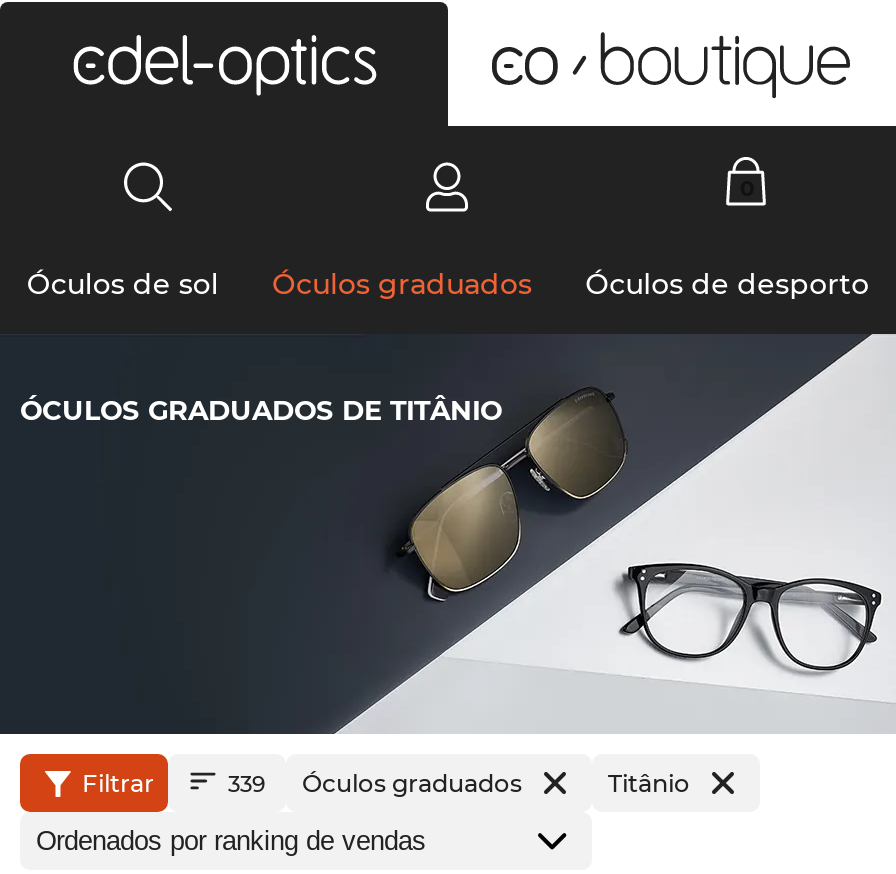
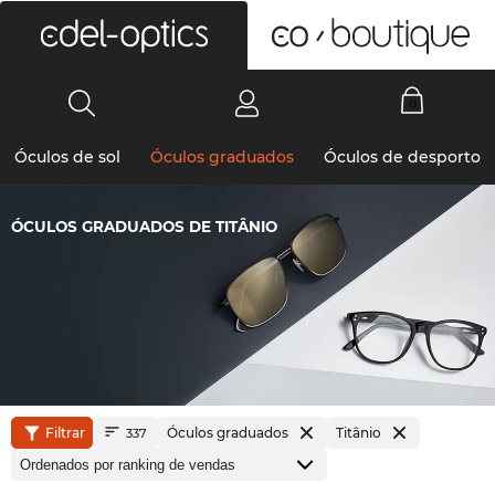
- 339 Óculos graduados
+ 337 Óculos graduados
